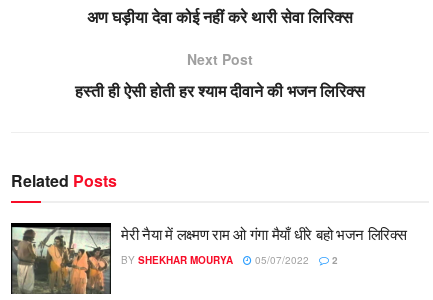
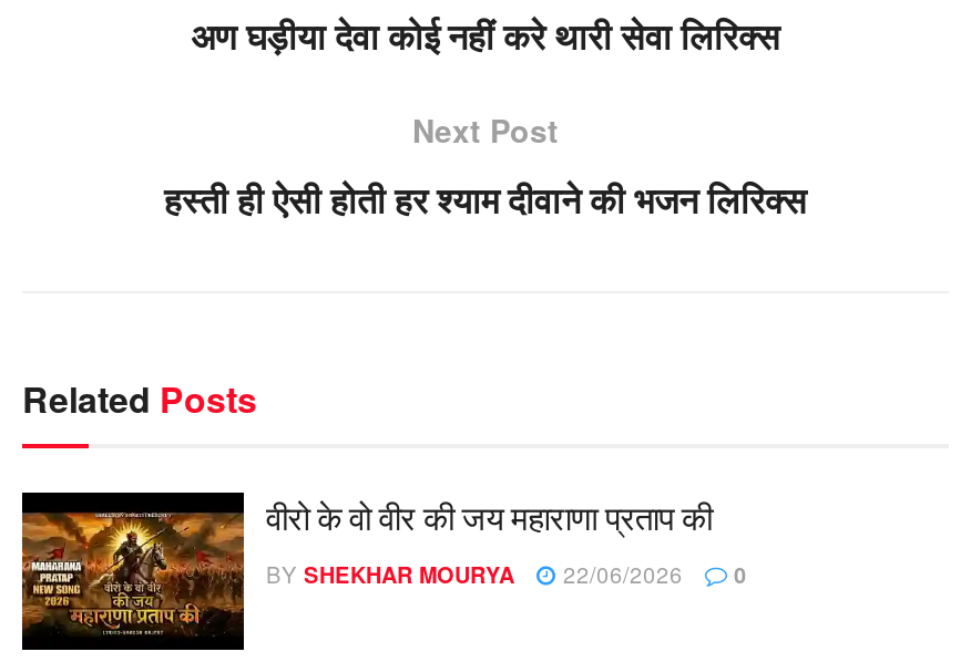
- [image]
- मेरी नैया में लक्ष्मण राम ओ गंगा मैयाँ धीरे बहो भजन लिरिक्स
+ [image]
+ वीरो के वो वीर की जय महाराणा प्रताप की

- 05/07/2022
- 2
+ 22/06/2026
+ 0
